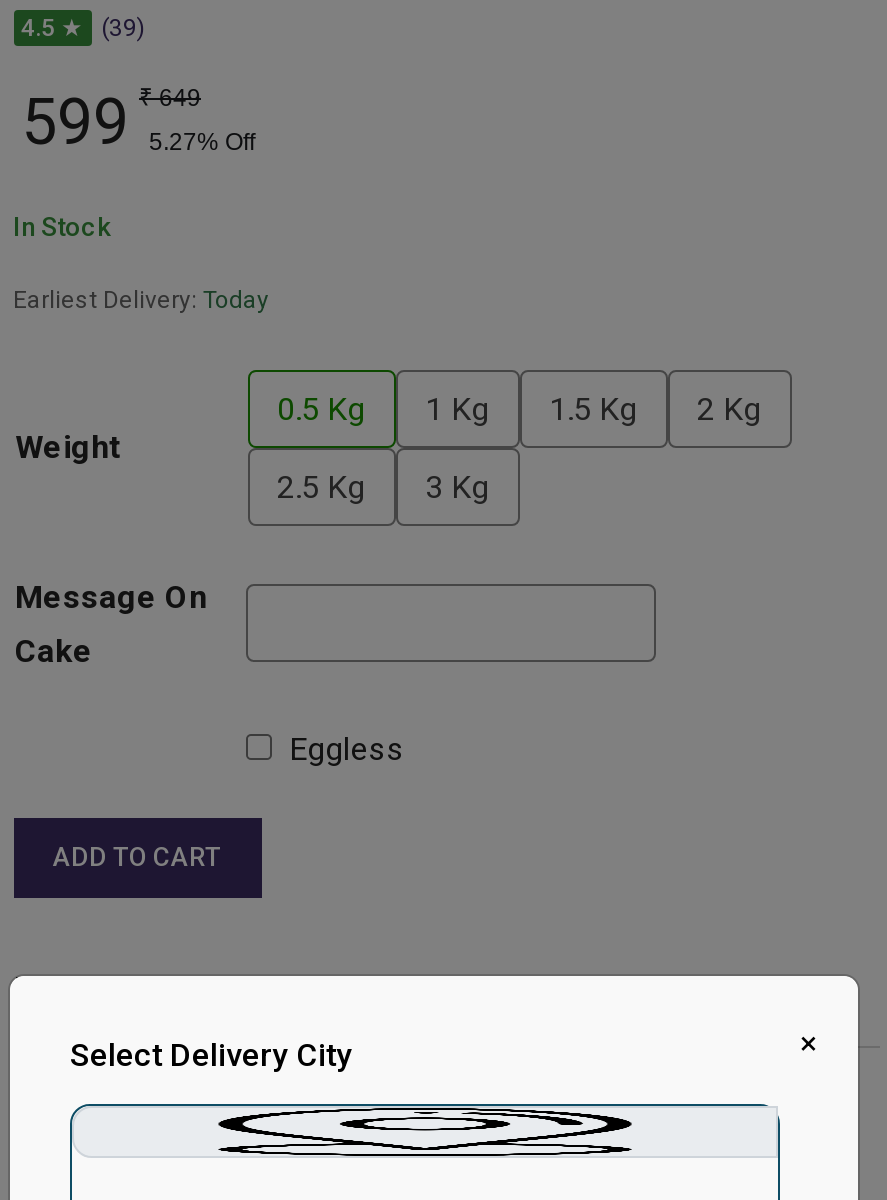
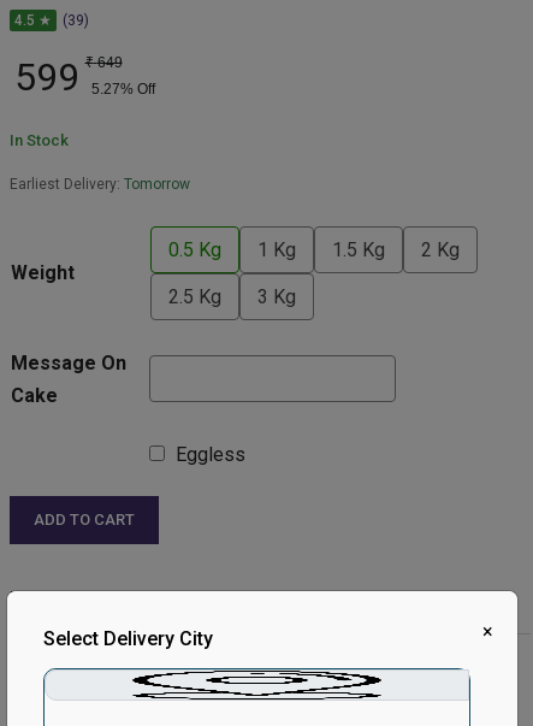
- Earliest Delivery: Today
+ Earliest Delivery: Tomorrow
